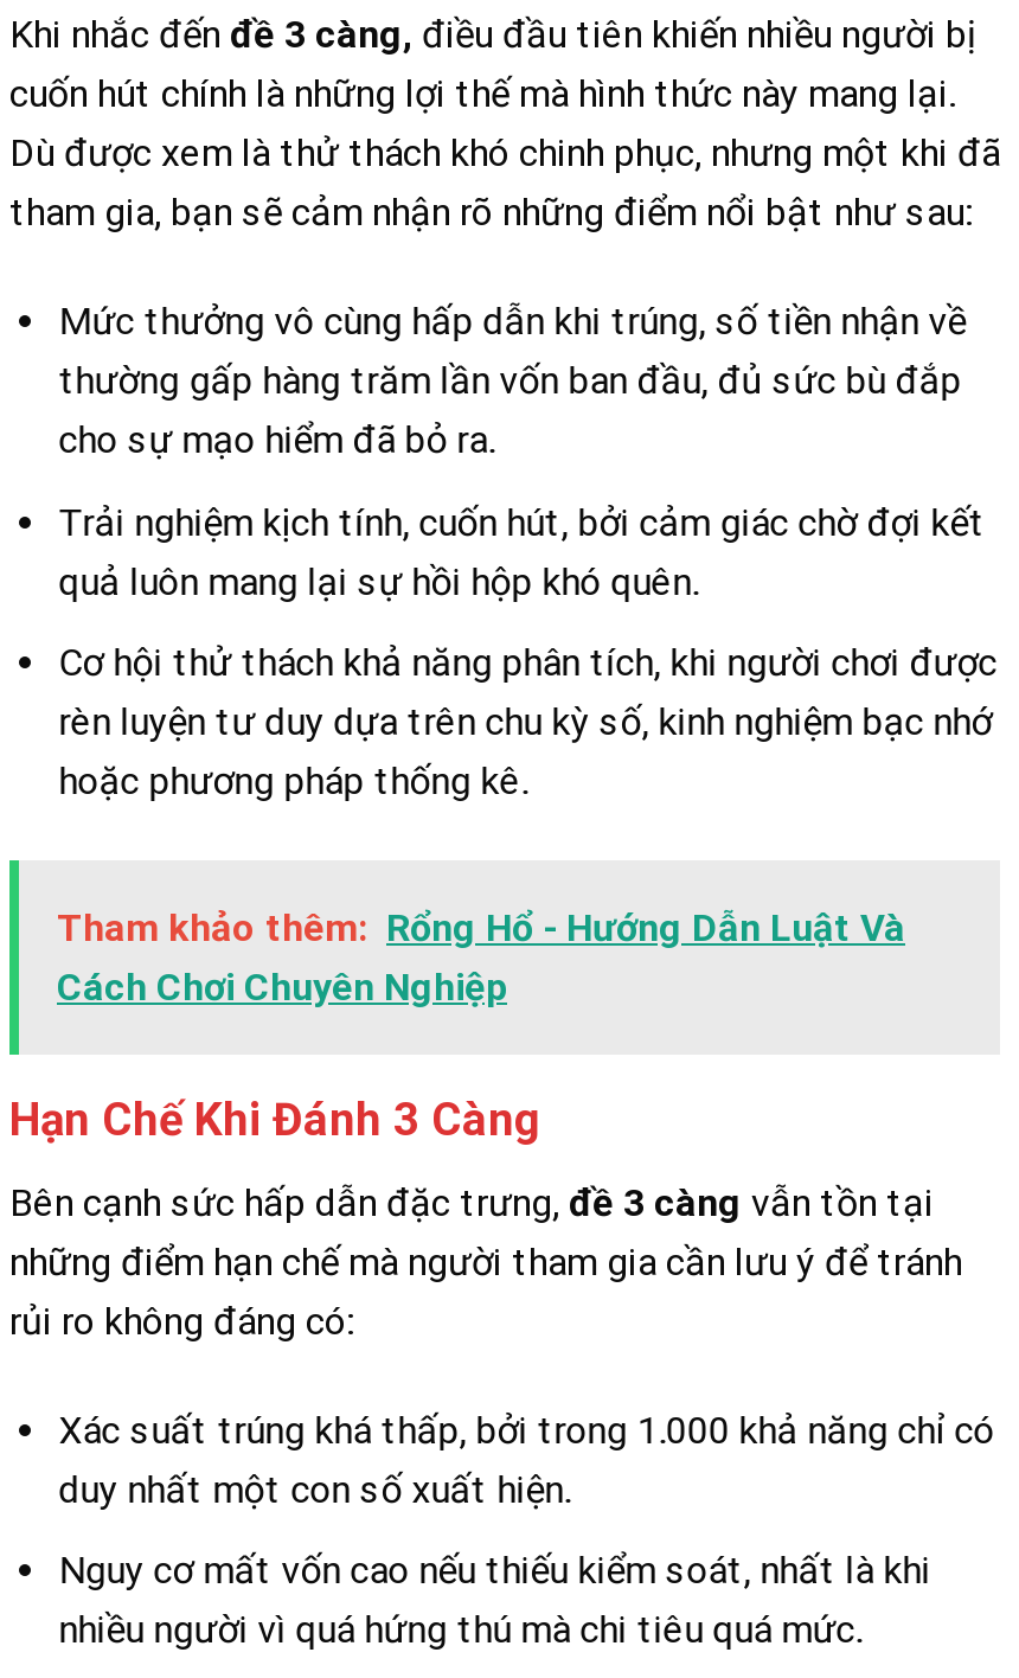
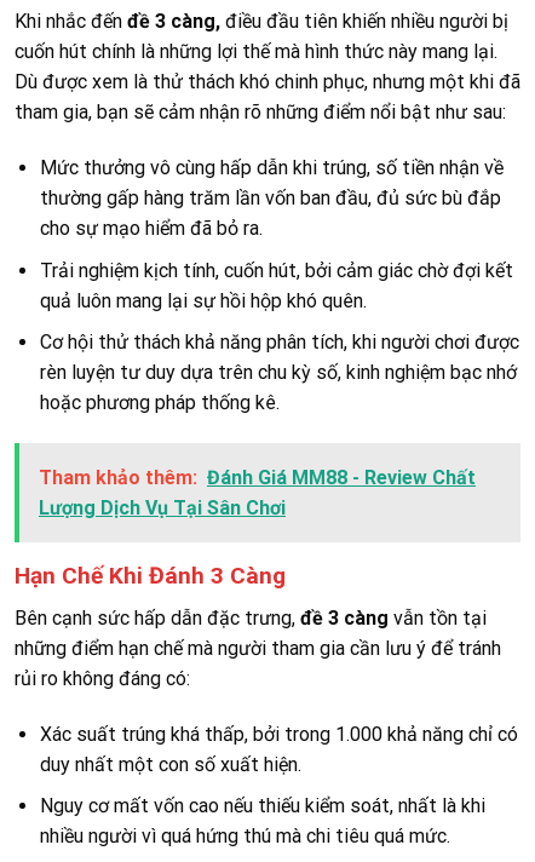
- Tham khảo thêm: Rổng Hổ - Hướng Dẫn Luật Và
- Cách Chơi Chuyên Nghiệp
+ Tham khảo thêm: Đánh Giá MM88 - Review Chất
+ Lượng Dịch Vụ Tại Sân Chơi
